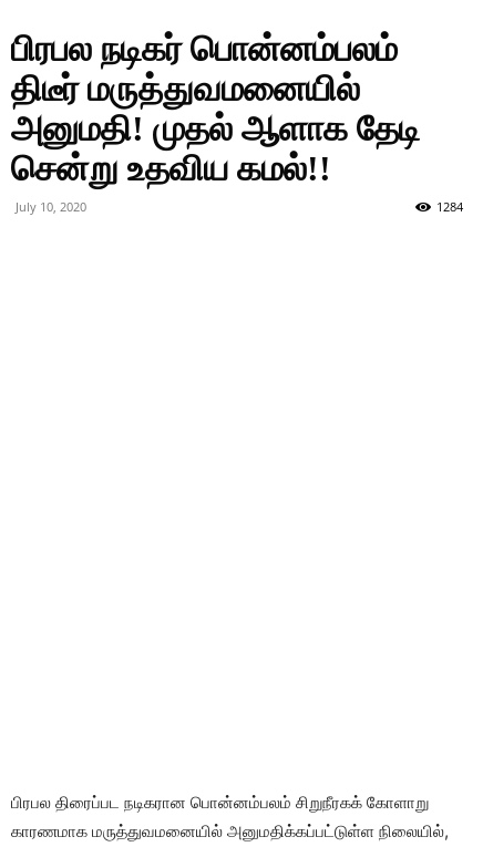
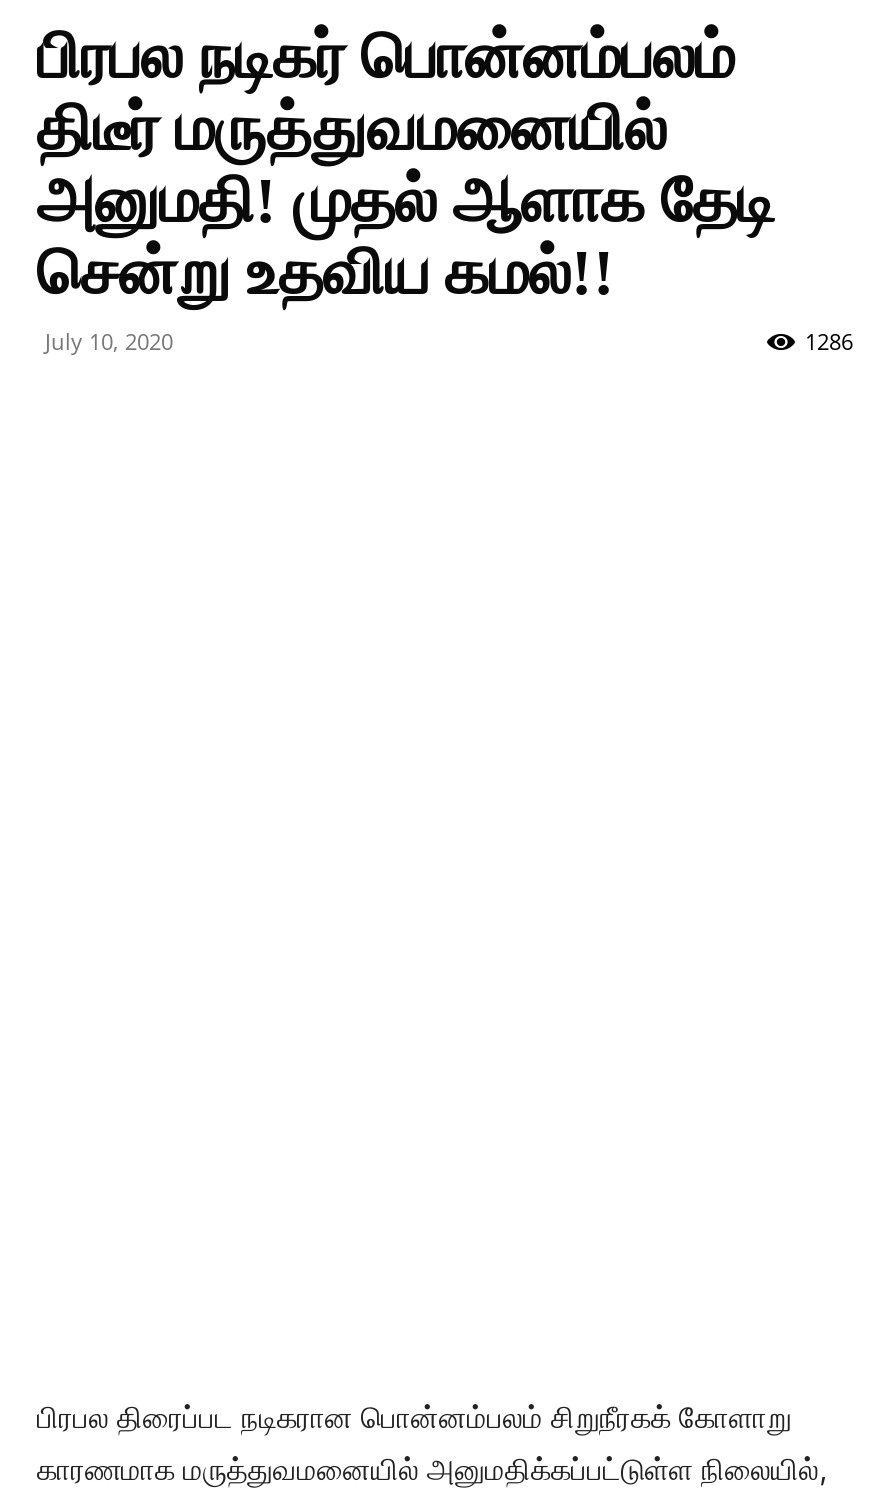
- 1284
+ 1286
